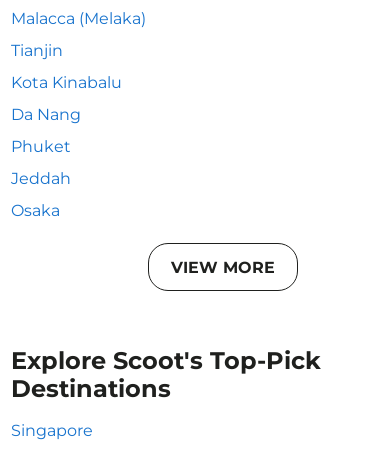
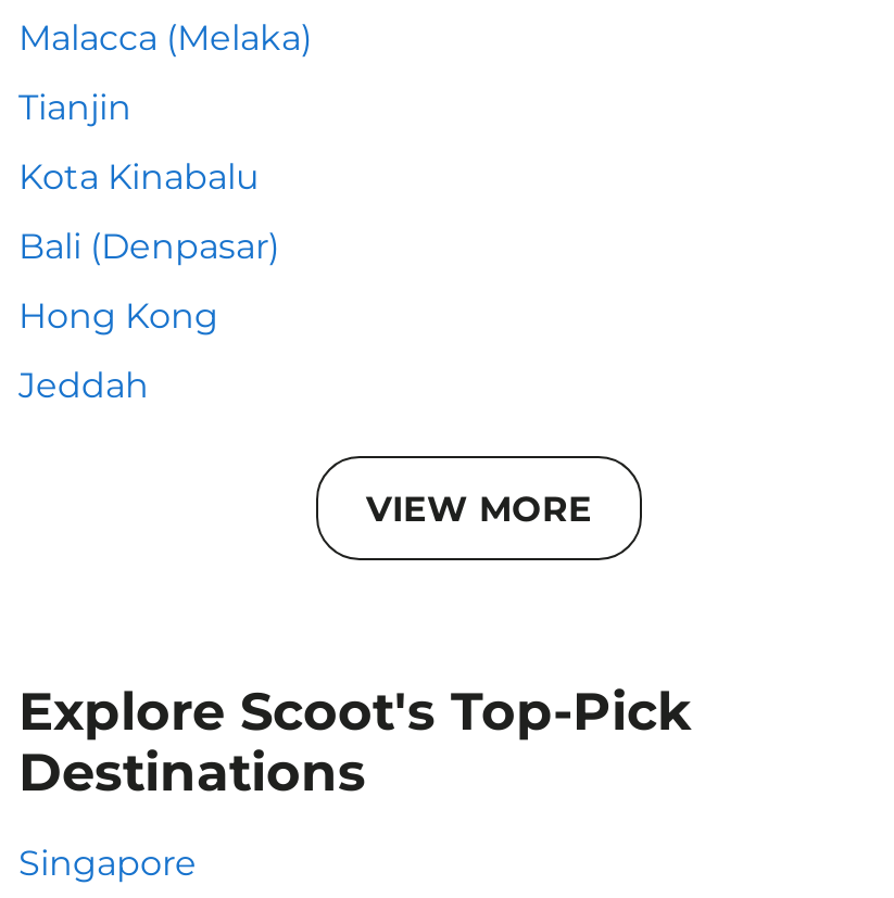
- Da Nang
+ Bali (Denpasar)

- Phuket
+ Hong Kong

- Osaka
